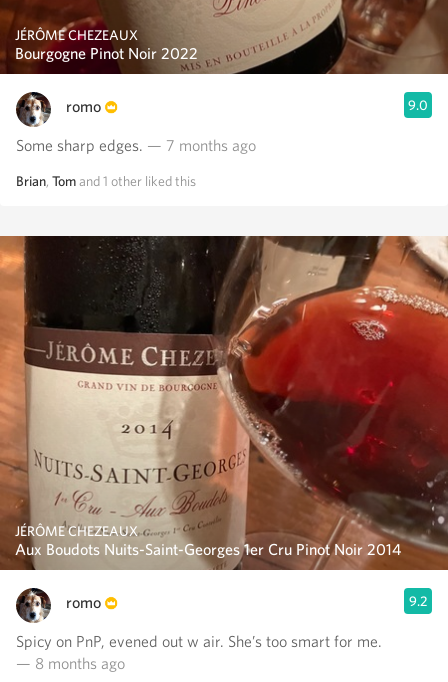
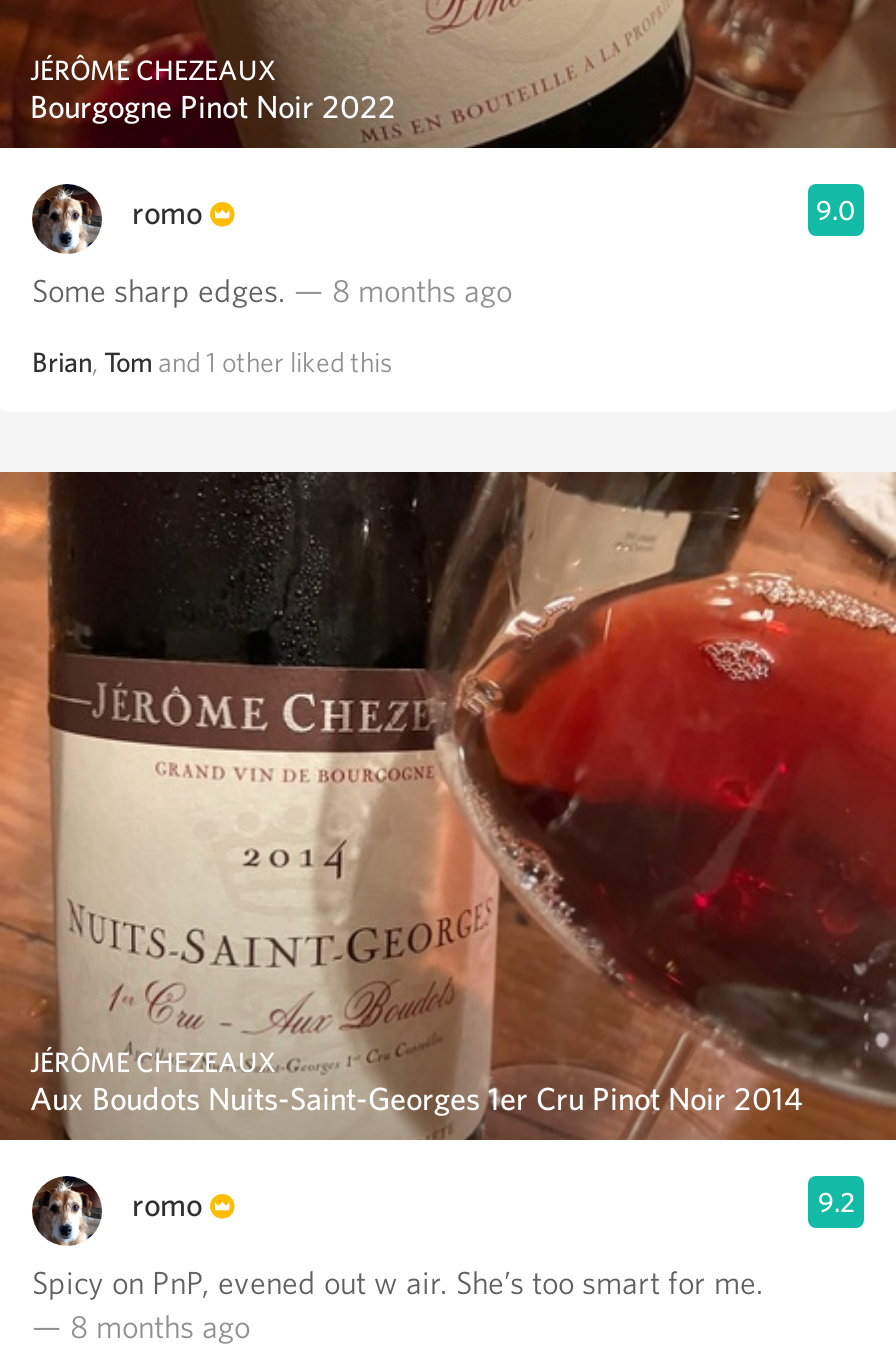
- Some sharp edges. — 7 months ago
+ Some sharp edges. — 8 months ago
